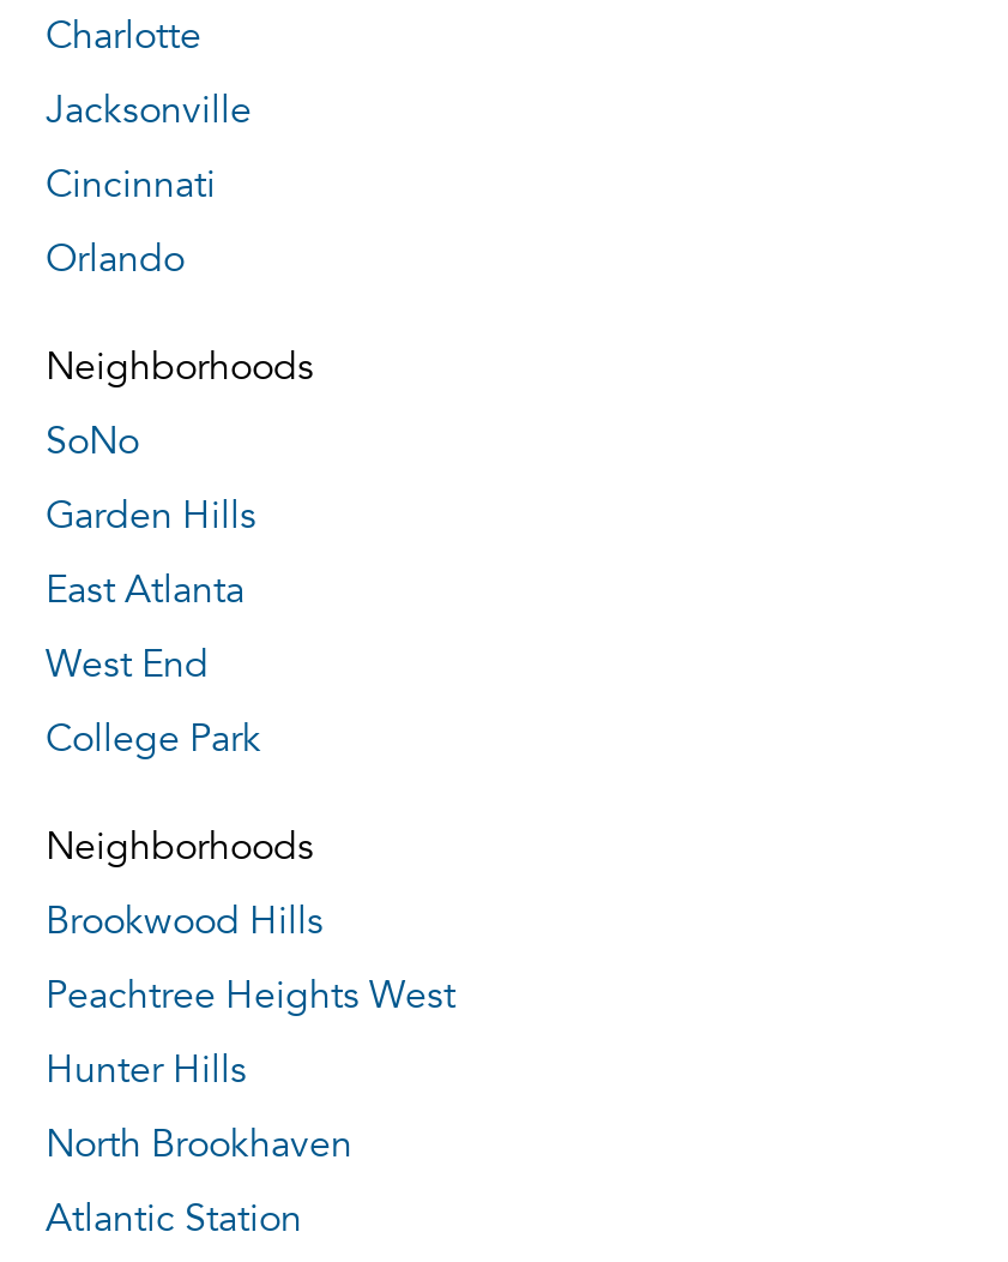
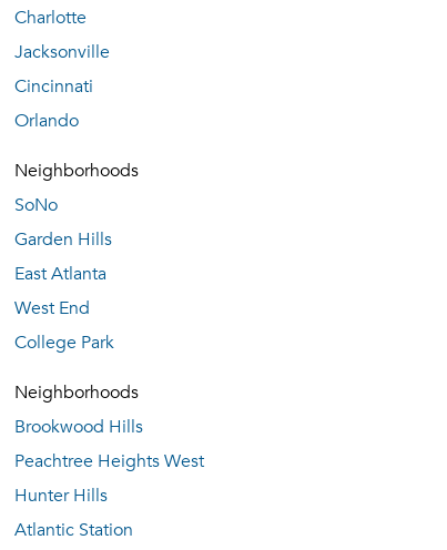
- North Brookhaven
